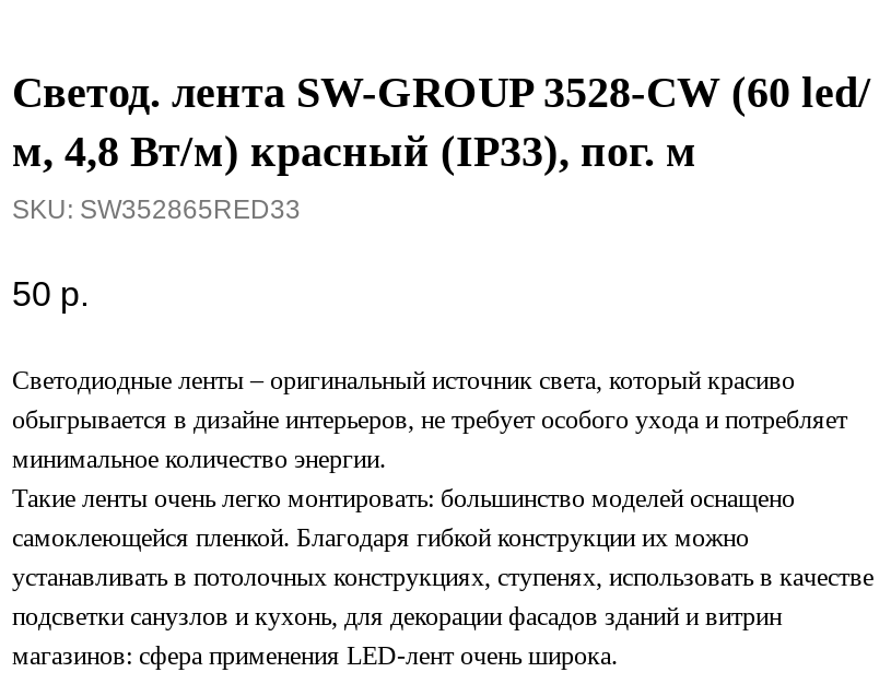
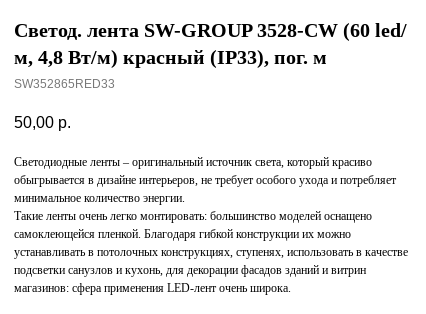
- SKU: SW352865RED33
+ SW352865RED33

- 50 р.
+ 50,00 р.
